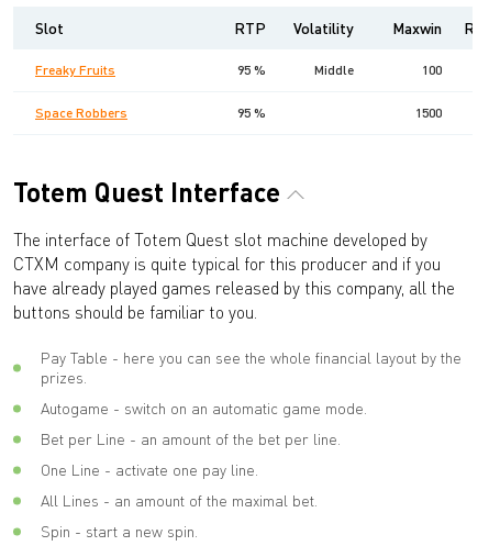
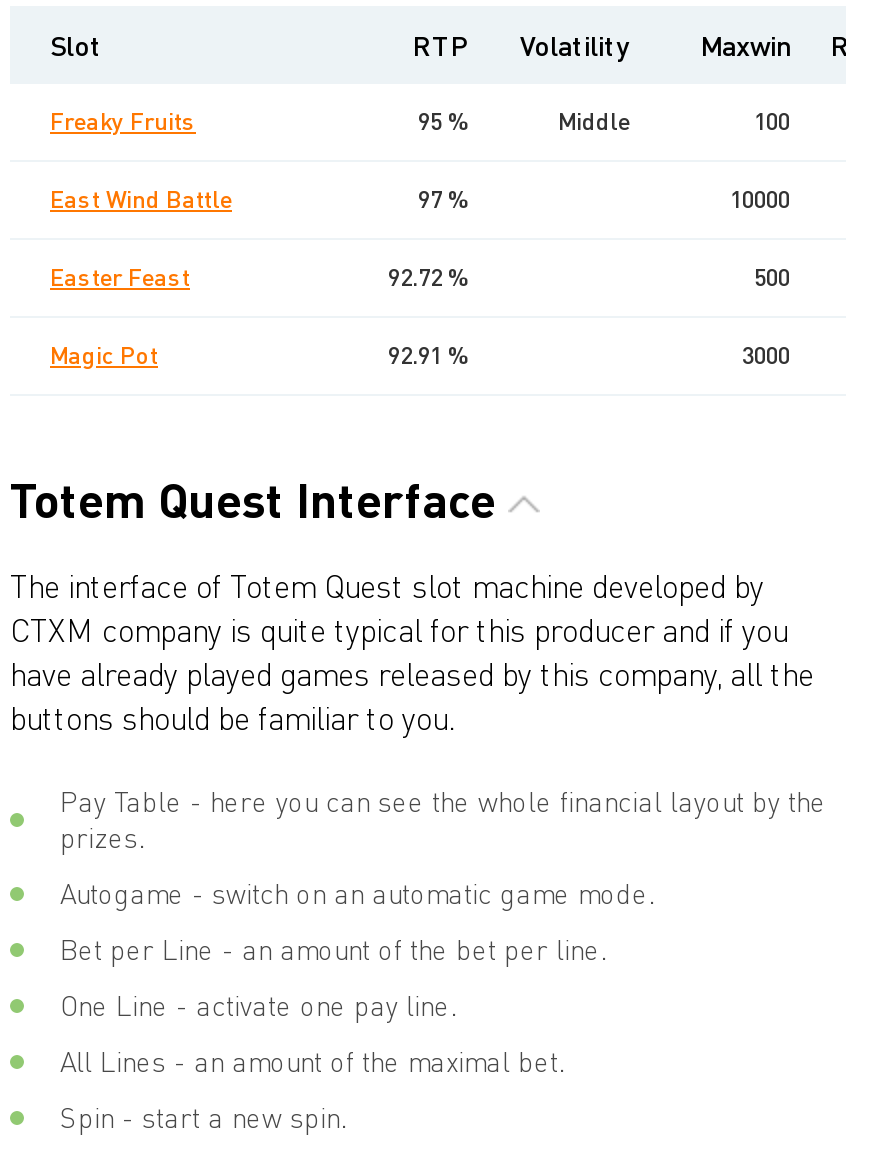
- Space Robbers
- 95 %
- 1500
+ East Wind Battle
+ 97 %
+ 10000
+ Easter Feast
+ 92.72 %
+ 500
+ Magic Pot
+ 92.91 %
+ 3000
